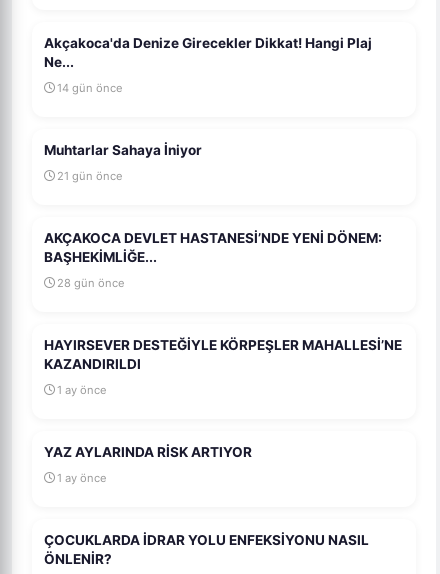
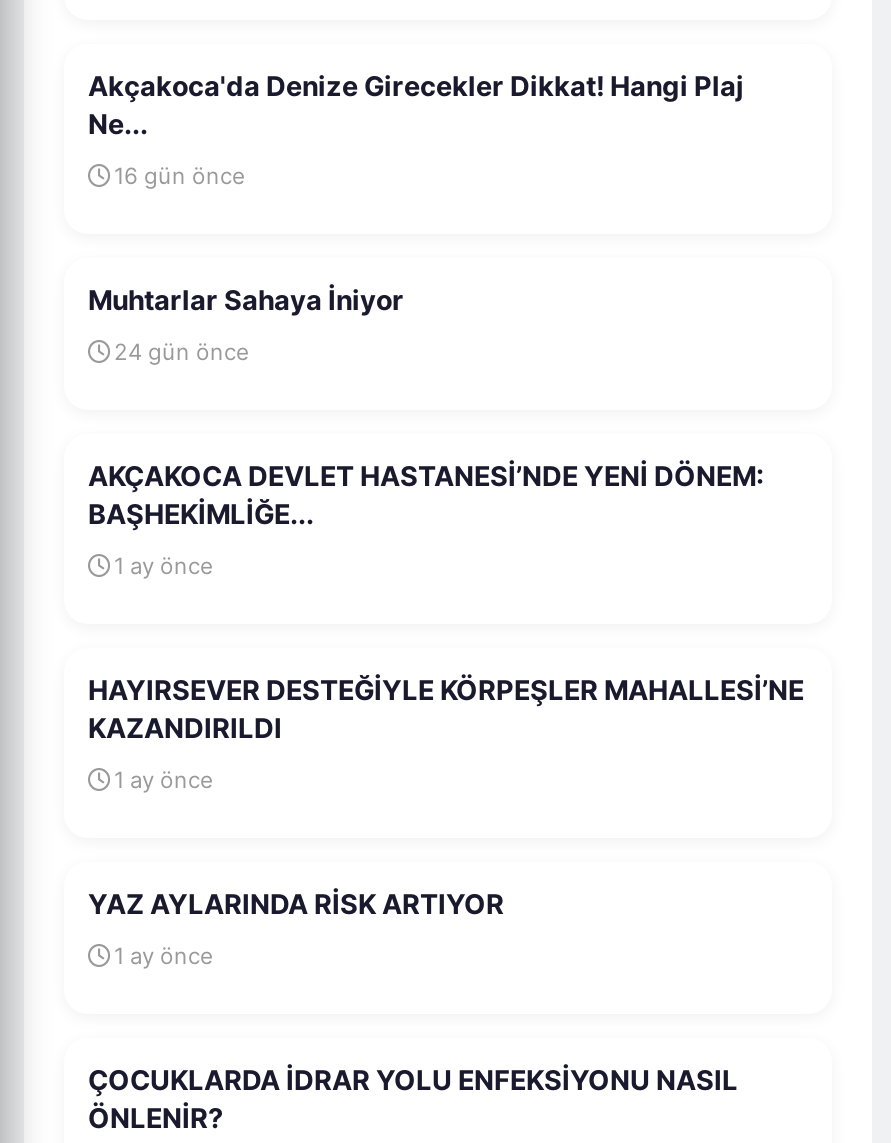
- 14 gün önce
+ 16 gün önce

- 21 gün önce
+ 24 gün önce

- 28 gün önce
+ 1 ay önce
